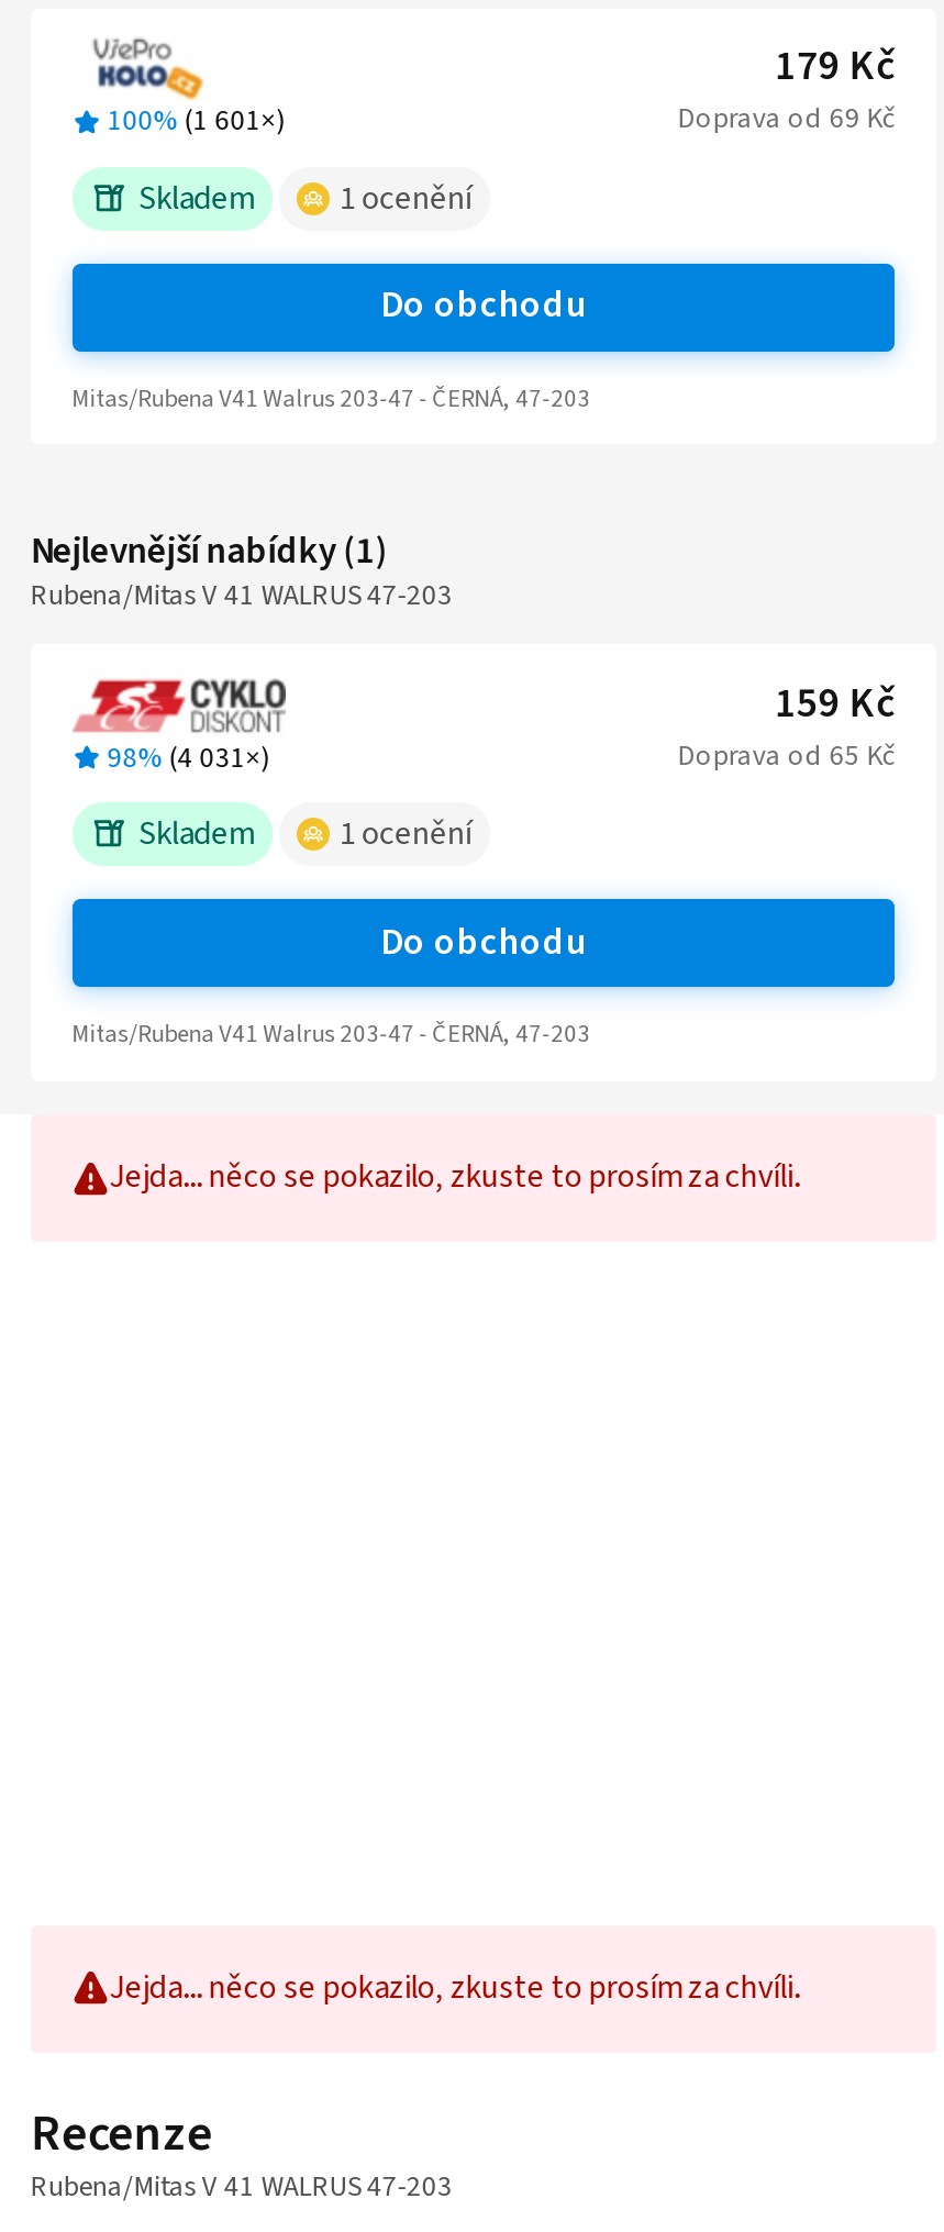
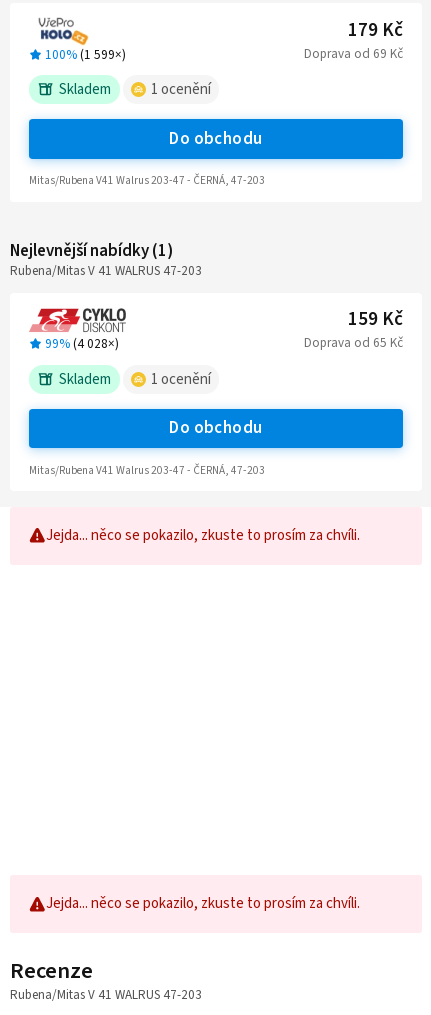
- 100% (1 601×)
+ 100% (1 599×)

- 98% (4 031×)
+ 99% (4 028×)
